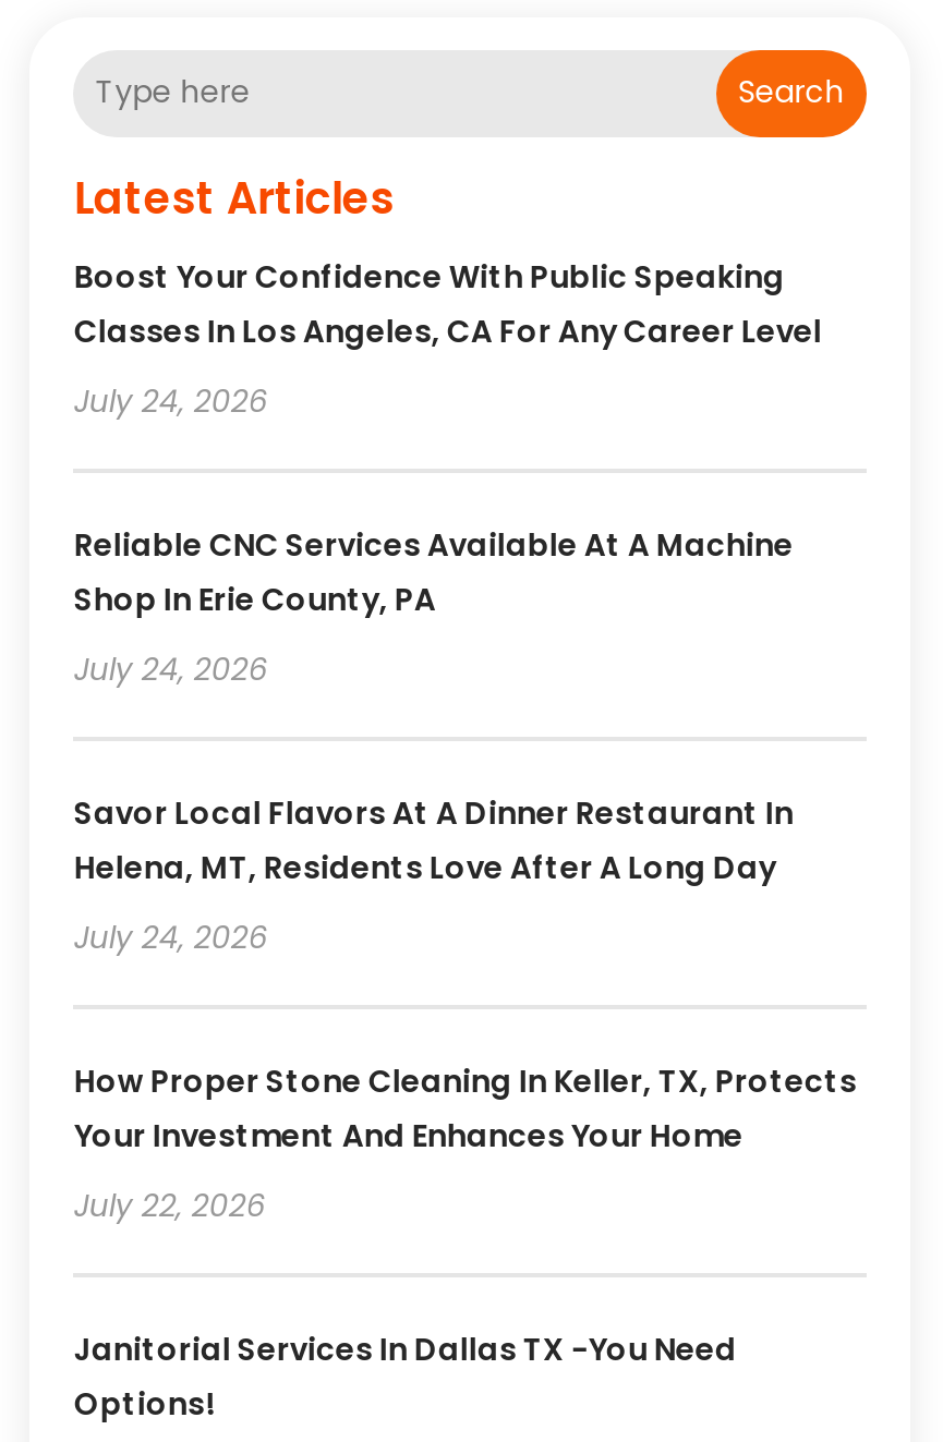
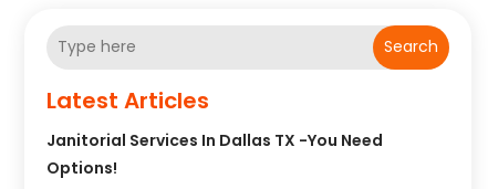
- Boost Your Confidence With Public Speaking
- Classes In Los Angeles, CA For Any Career Level
- July 24, 2026
- Reliable CNC Services Available At A Machine
- Shop In Erie County, PA
- July 24, 2026
- Savor Local Flavors At A Dinner Restaurant In
- Helena, MT, Residents Love After A Long Day
- July 24, 2026
- How Proper Stone Cleaning In Keller, TX, Protects
- Your Investment And Enhances Your Home
- July 22, 2026
